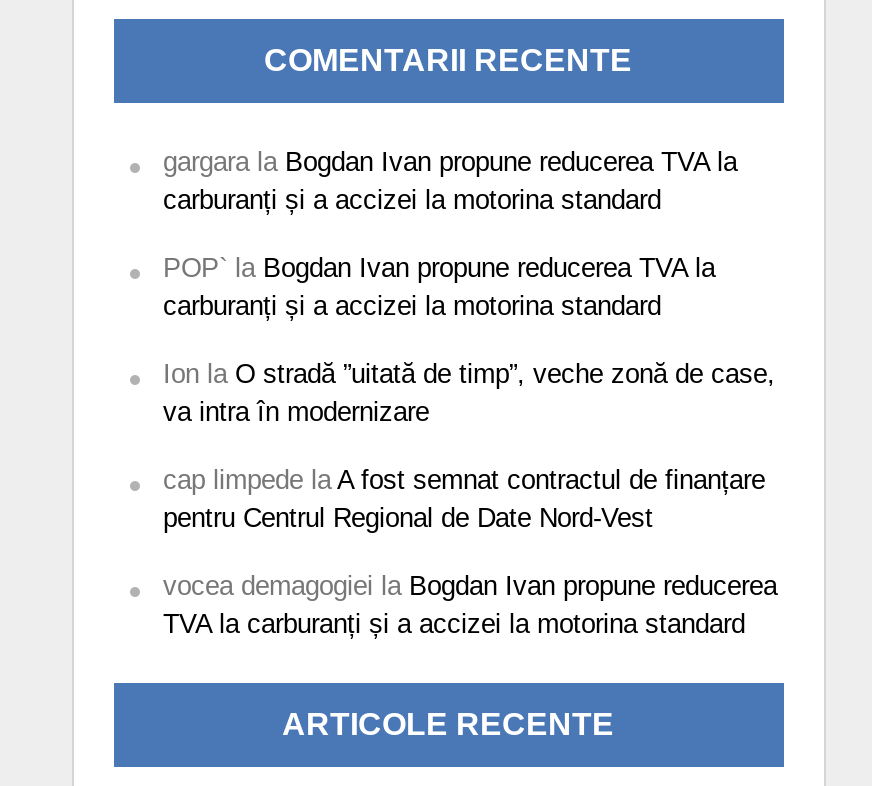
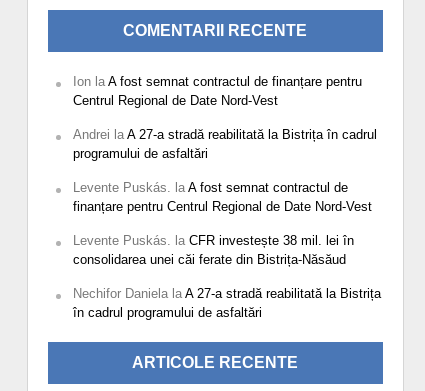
- gargara la Bogdan Ivan propune reducerea TVA la
- carburanți și a accizei la motorina standard
+ Ion la A fost semnat contractul de finanțare pentru
+ Centrul Regional de Date Nord-Vest

- POP` la Bogdan Ivan propune reducerea TVA la
- carburanți și a accizei la motorina standard
+ Andrei la A 27-a stradă reabilitată la Bistrița în cadrul
+ programului de asfaltări

- Ion la O stradă ”uitată de timp”, veche zonă de case,
- va intra în modernizare
+ Levente Puskás. la A fost semnat contractul de
+ finanțare pentru Centrul Regional de Date Nord-Vest

- cap limpede la A fost semnat contractul de finanțare
- pentru Centrul Regional de Date Nord-Vest
+ Levente Puskás. la CFR investește 38 mil. lei în
+ consolidarea unei căi ferate din Bistrița-Năsăud

- vocea demagogiei la Bogdan Ivan propune reducerea
- TVA la carburanți și a accizei la motorina standard
+ Nechifor Daniela la A 27-a stradă reabilitată la Bistrița
+ în cadrul programului de asfaltări
